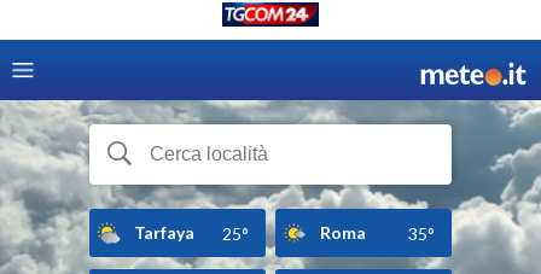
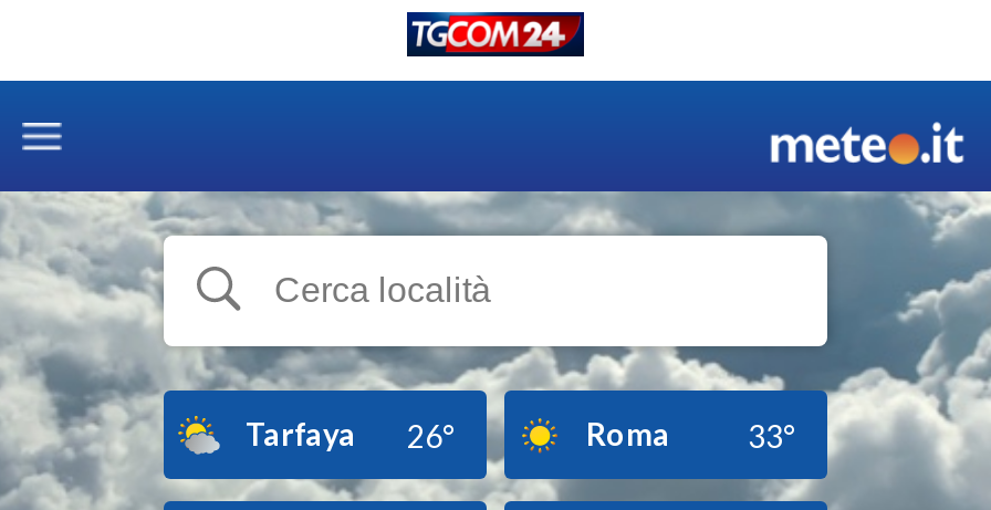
- Tarfaya 25°
+ Tarfaya 26°

- 35°
+ 33°
